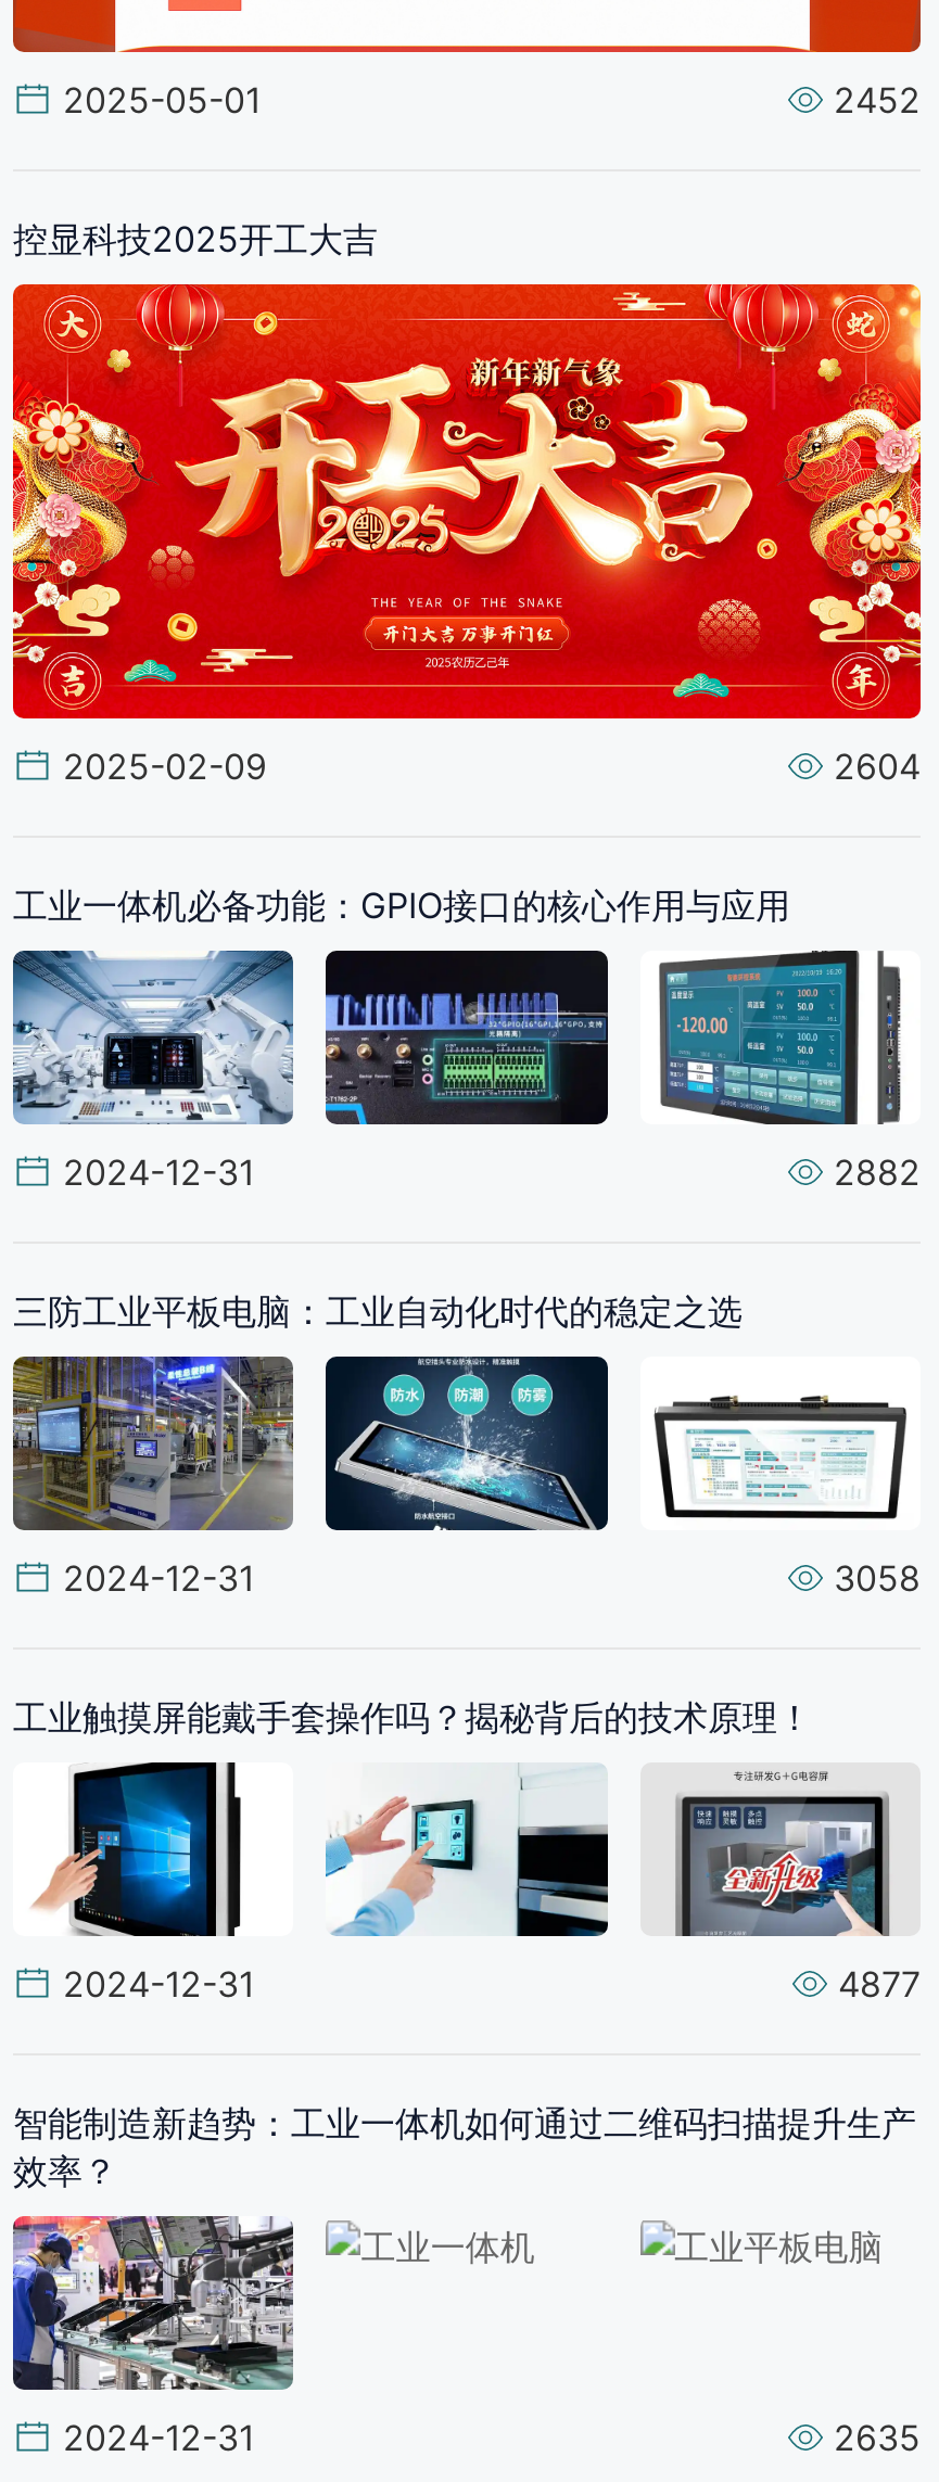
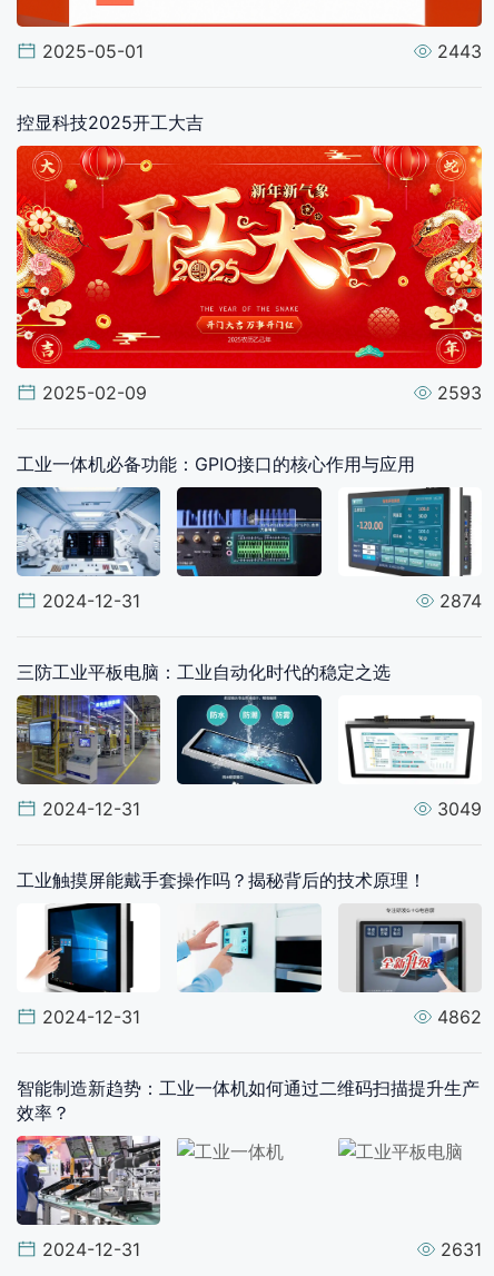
- 2452
+ 2443

- 2604
+ 2593

- 2882
+ 2874

- 3058
+ 3049

- 4877
+ 4862

- 2635
+ 2631
